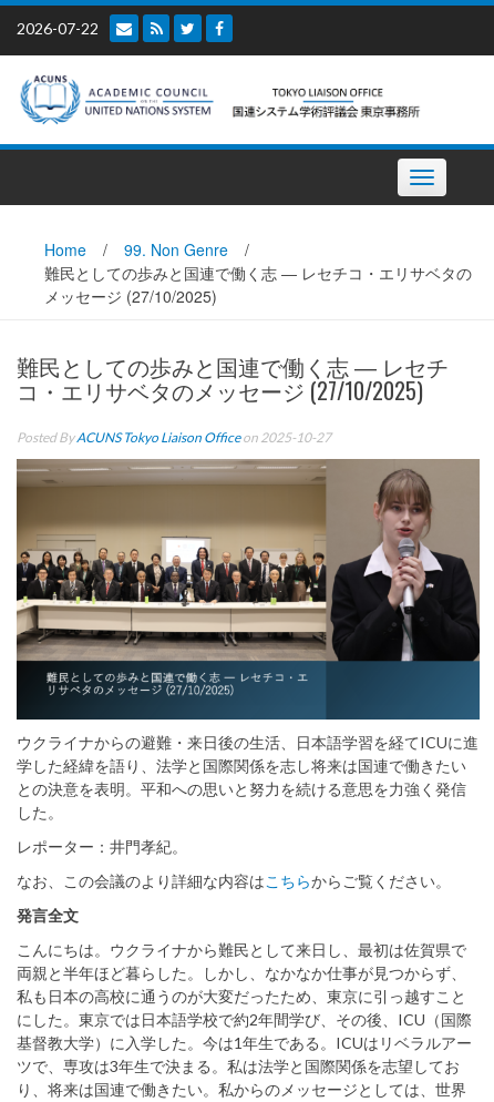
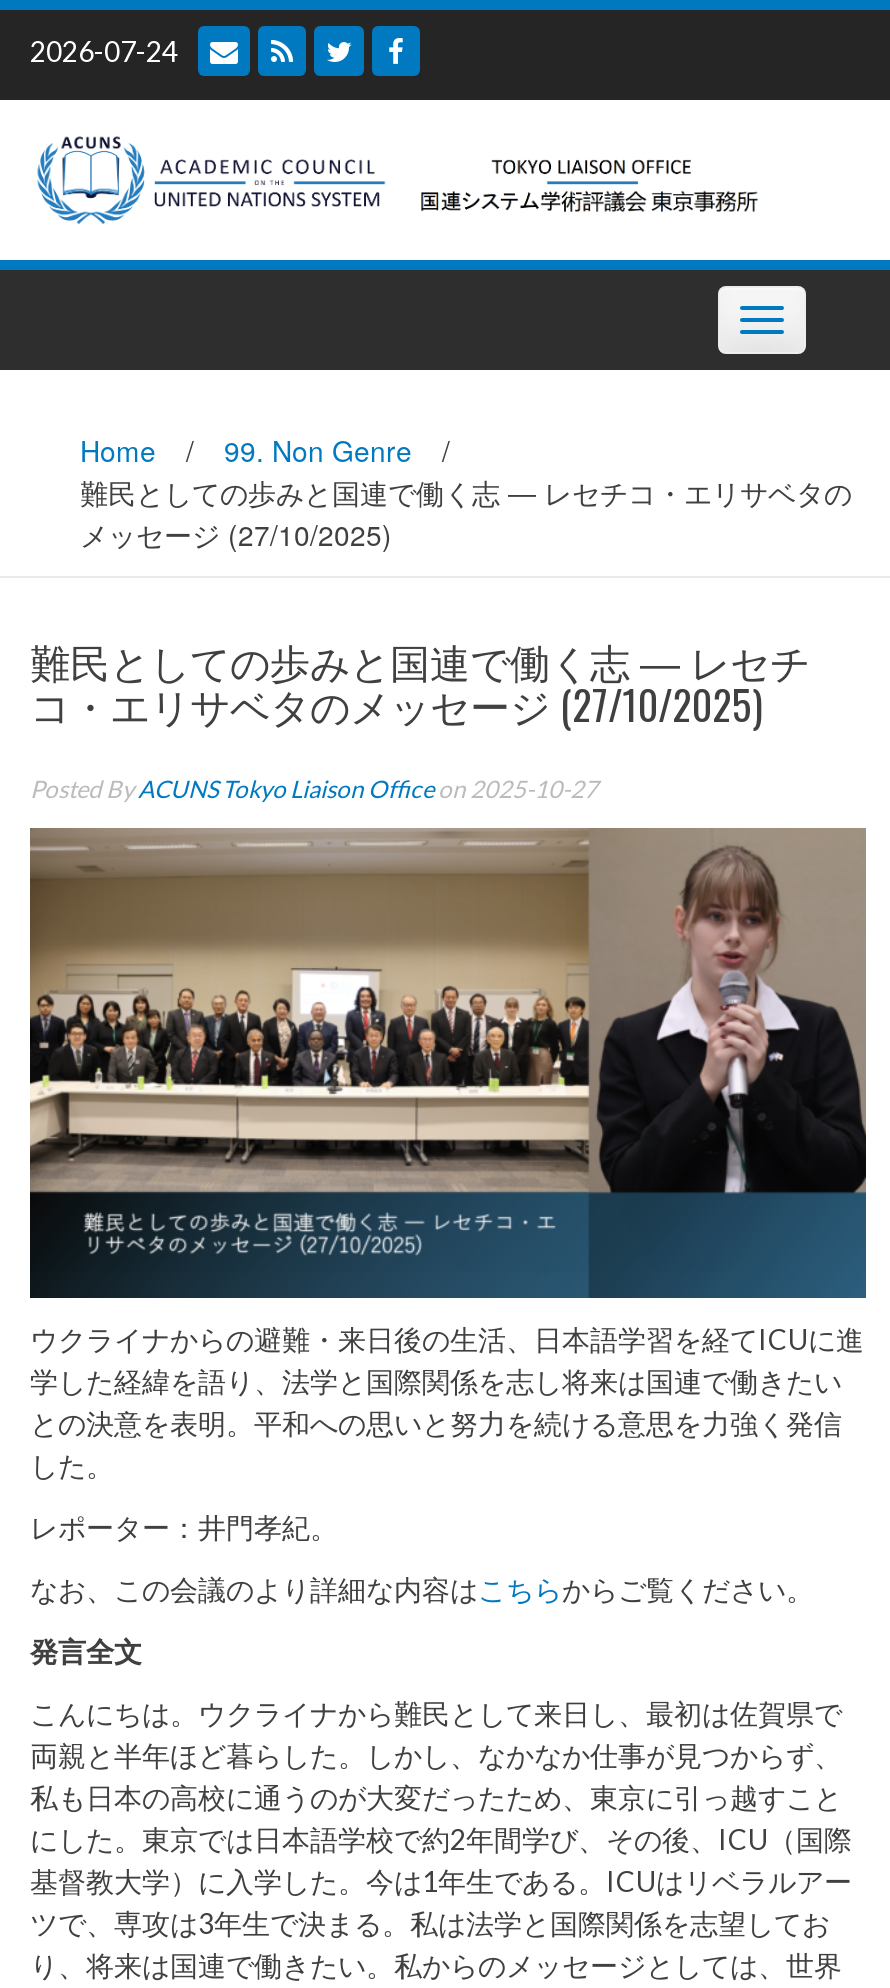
- 2026-07-22
+ 2026-07-24
